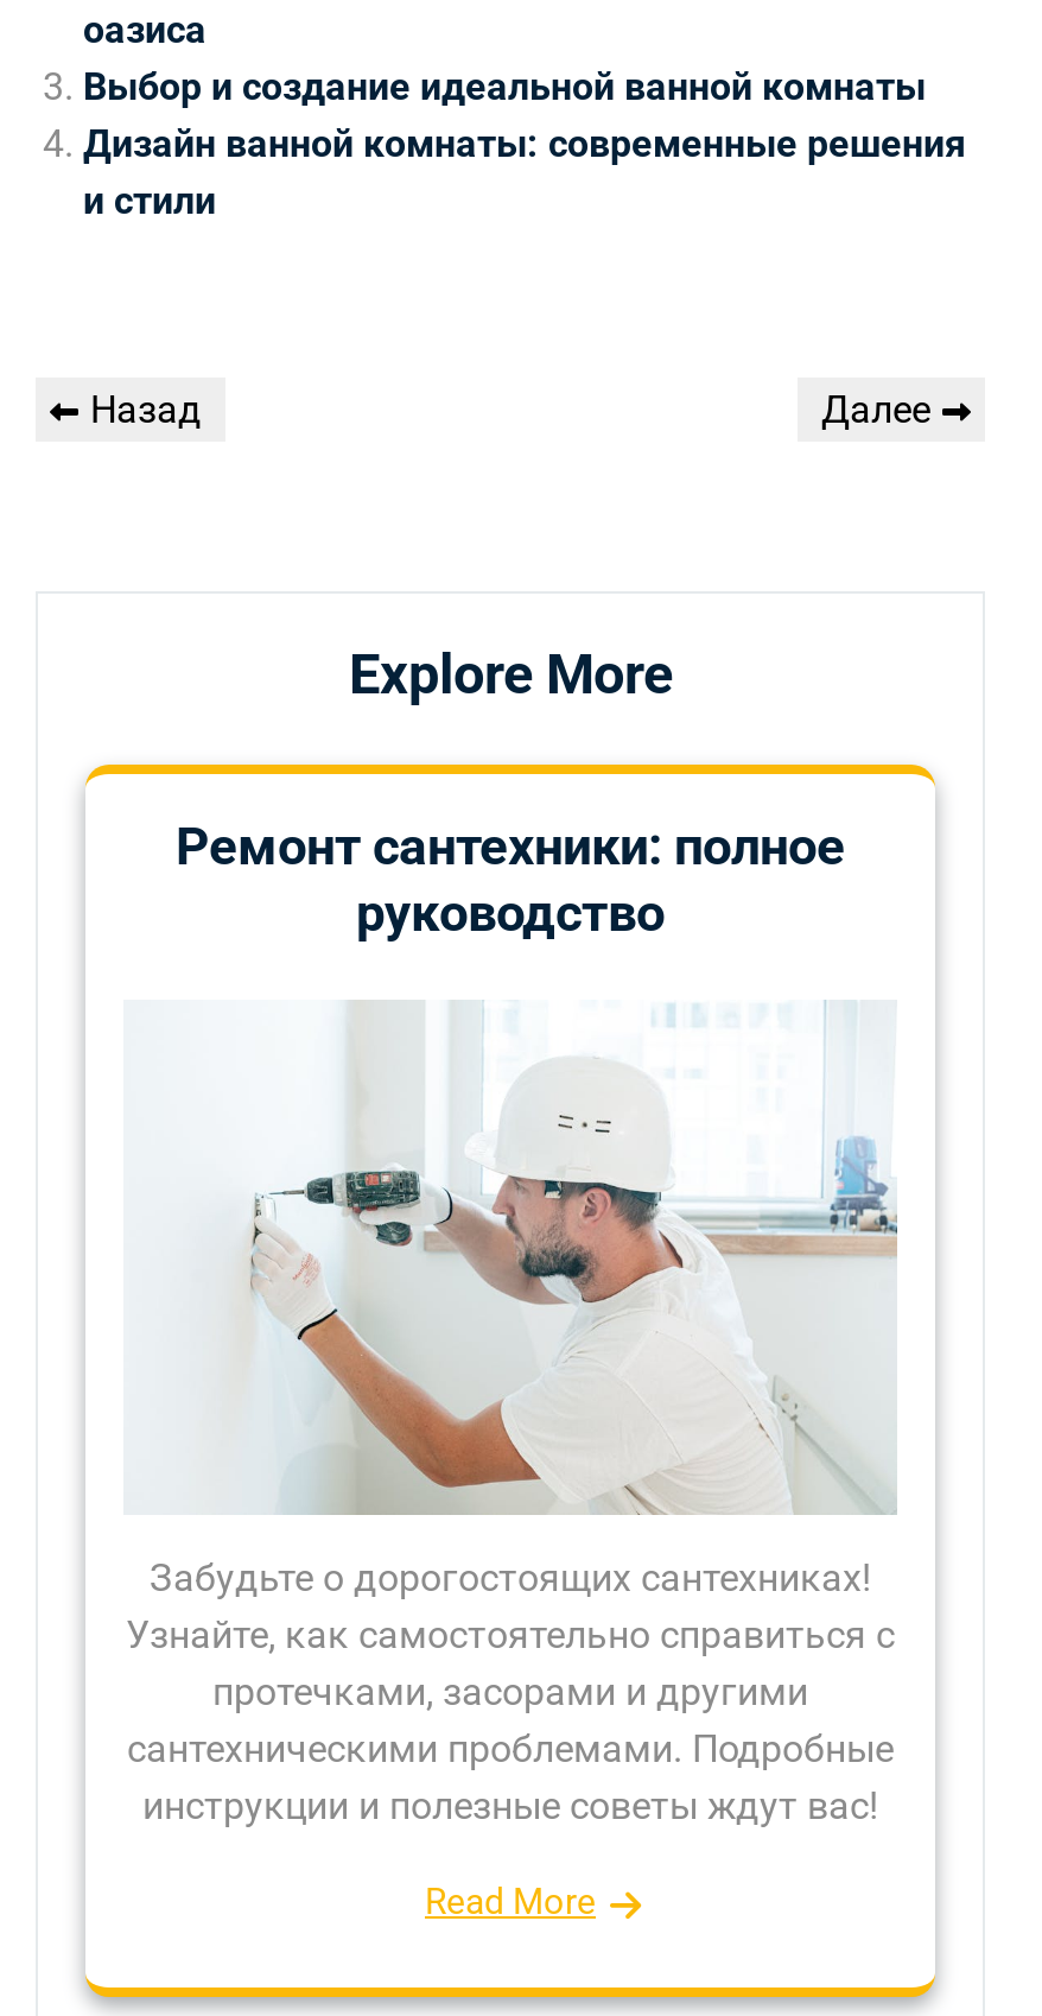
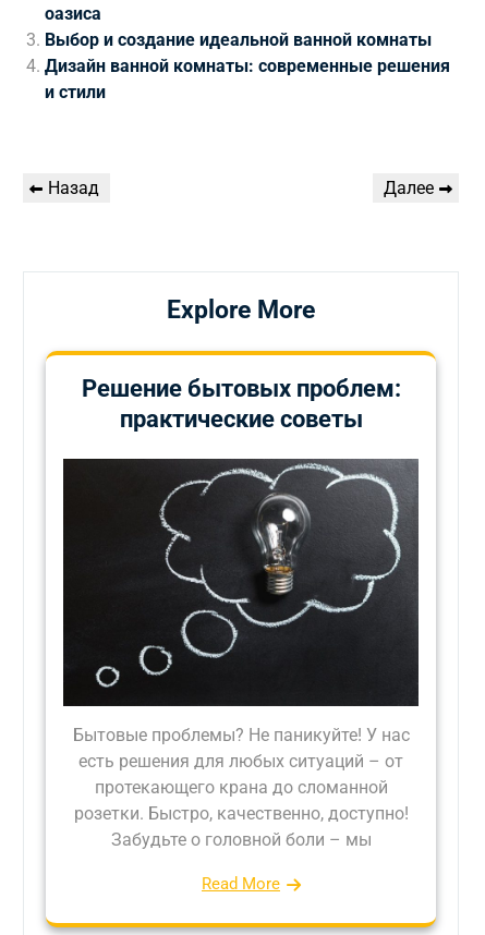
- Ремонт сантехники: полное
- руководство
+ Решение бытовых проблем:
+ практические советы

- [image]
- Забудьте о дорогостоящих сантехниках!
- Узнайте, как самостоятельно справиться с
- протечками, засорами и другими
- сантехническими проблемами. Подробные
- инструкции и полезные советы ждут вас!
+ [image]
+ Бытовые проблемы? Не паникуйте! У нас
+ есть решения для любых ситуаций – от
+ протекающего крана до сломанной
+ розетки. Быстро, качественно, доступно!
+ Забудьте о головной боли – мы
